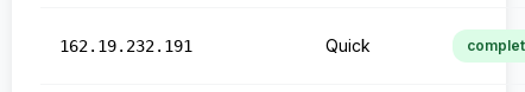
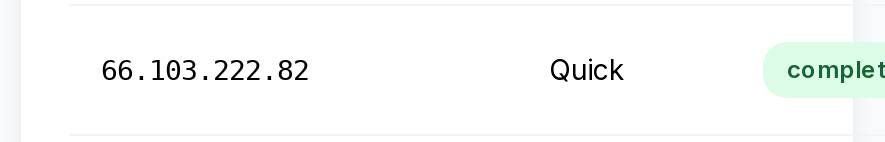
- 162.19.232.191
+ 66.103.222.82
